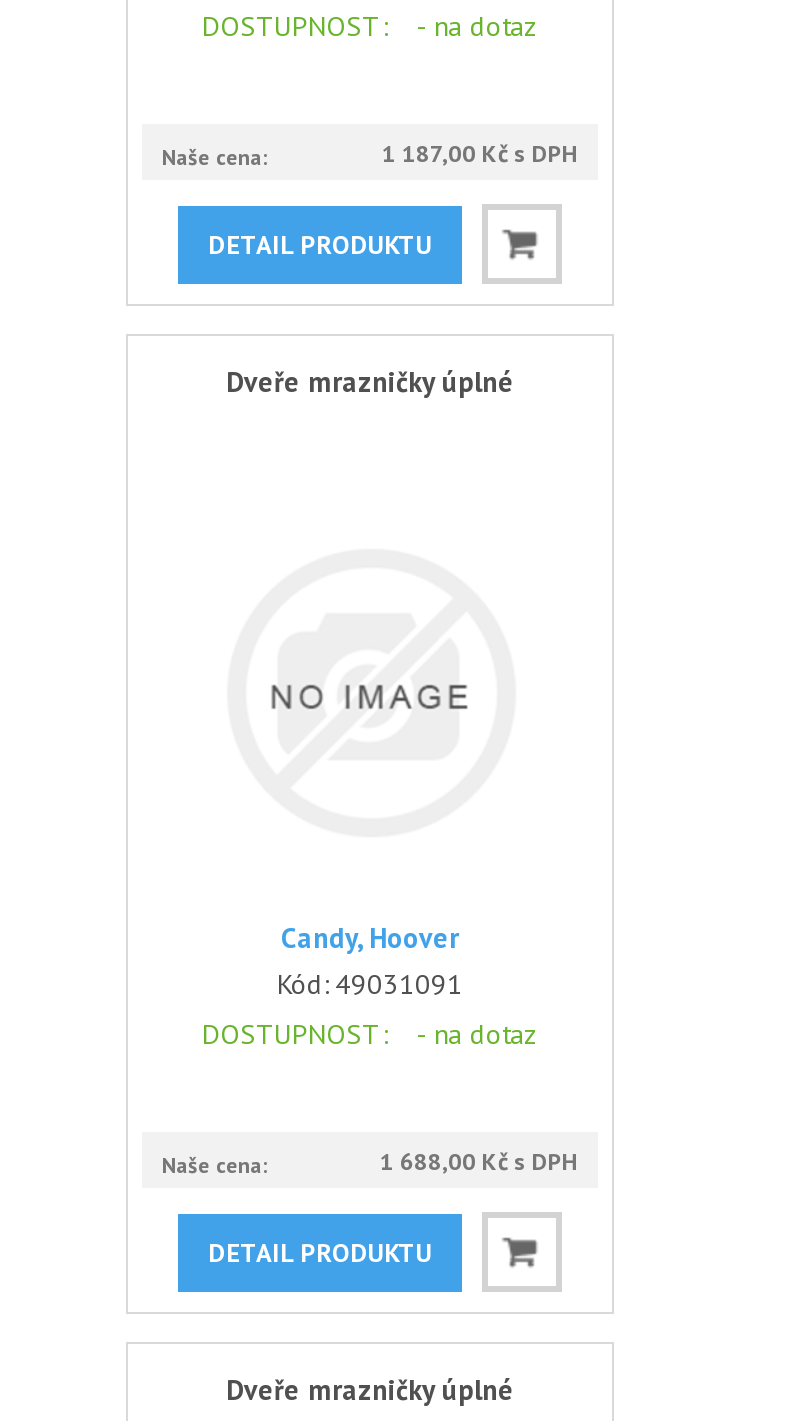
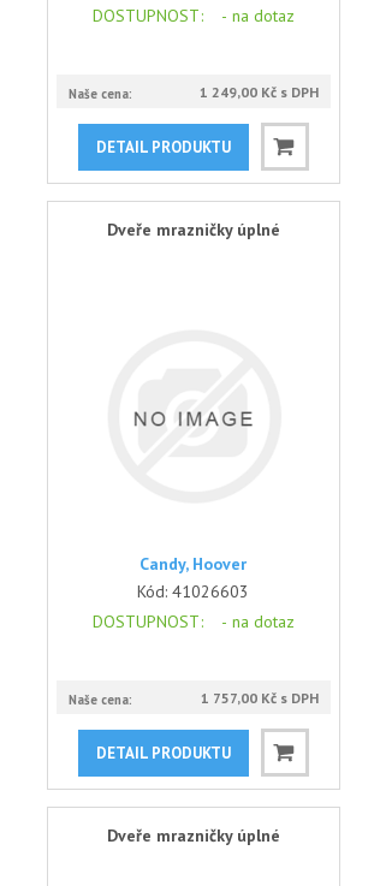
- 1 187,00 Kč s DPH
+ 1 249,00 Kč s DPH

- Kód: 49031091
+ Kód: 41026603

- 1 688,00 Kč s DPH
+ 1 757,00 Kč s DPH
